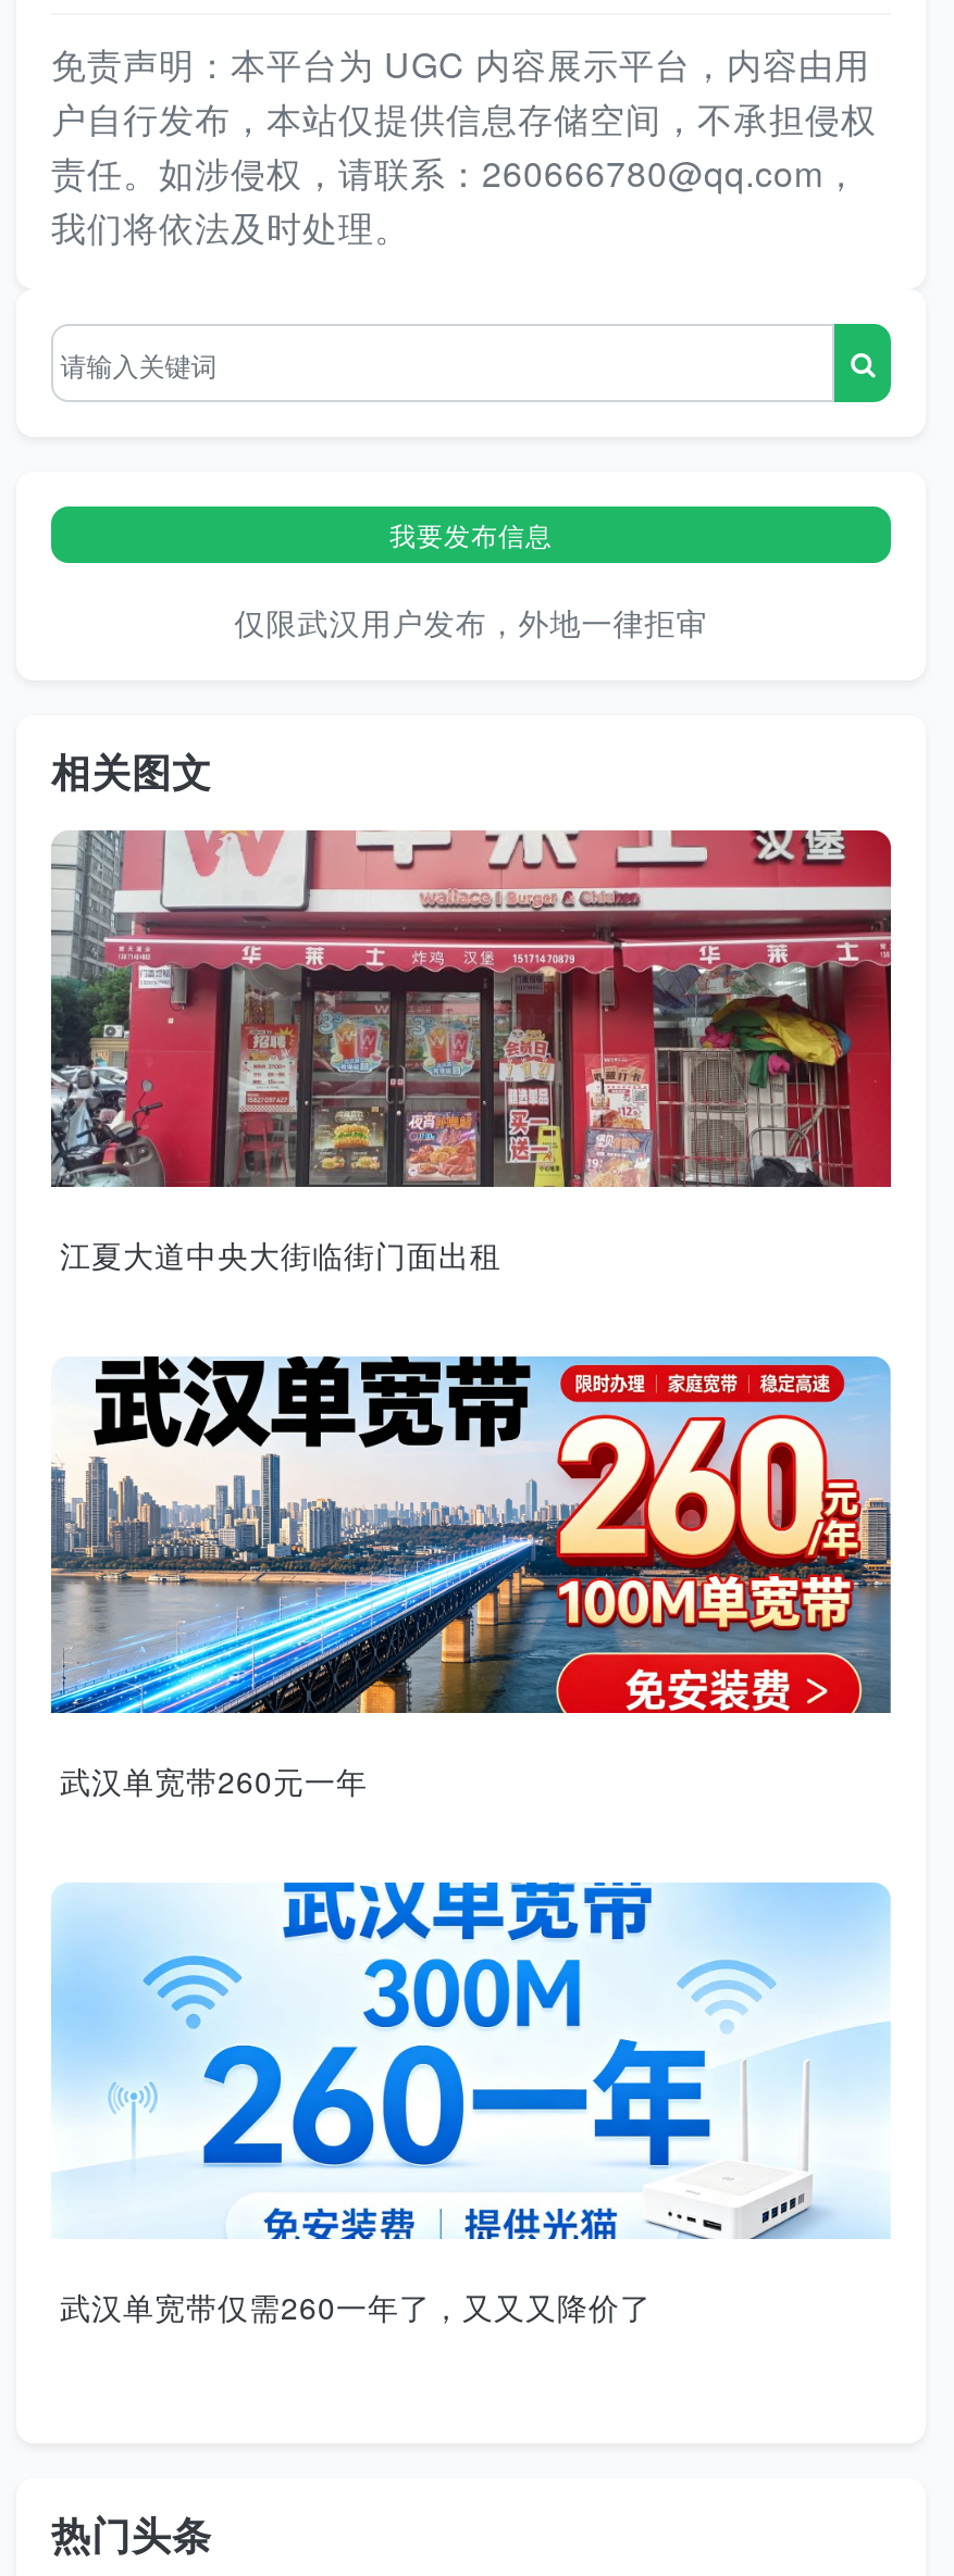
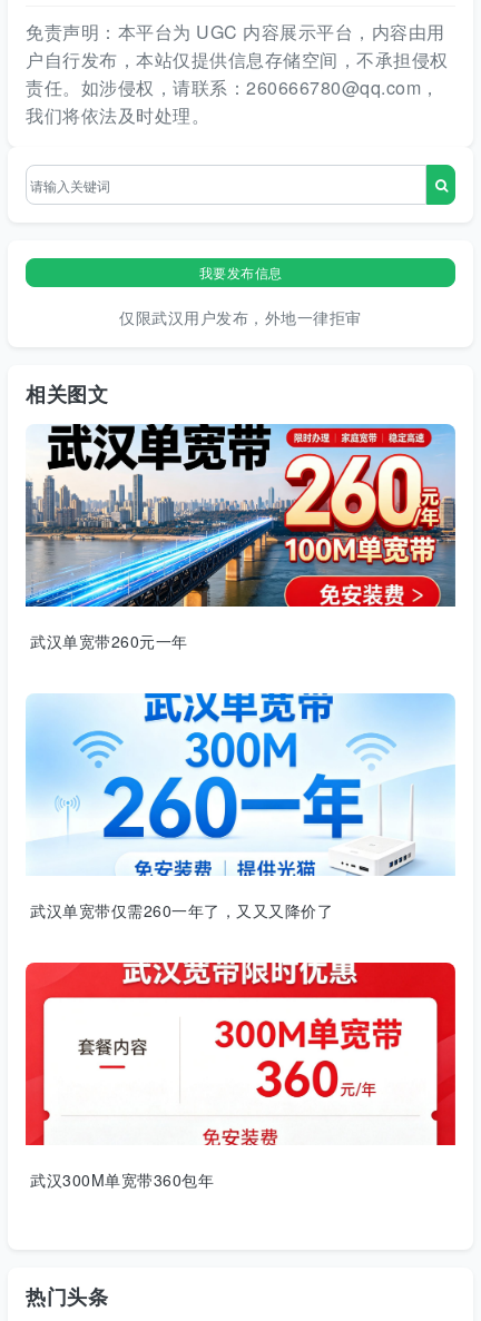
- [image]
- 江夏大道中央大街临街门面出租

moved up: [image] | 武汉单宽带260元一年 | 武汉单宽带仅需260一年了，又又又降价了

+ [image]
+ 武汉300M单宽带360包年
